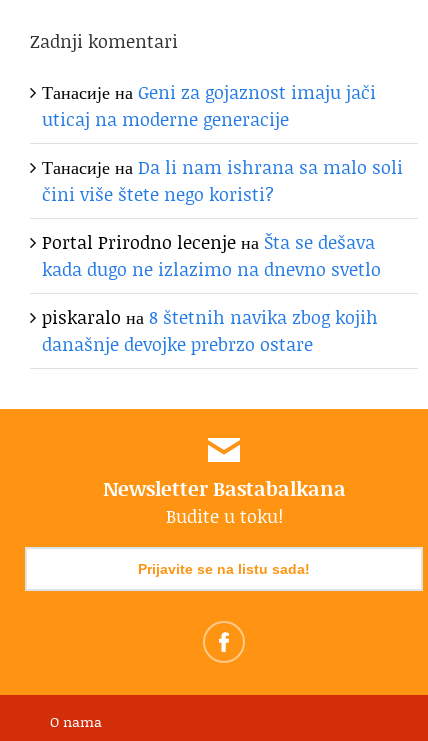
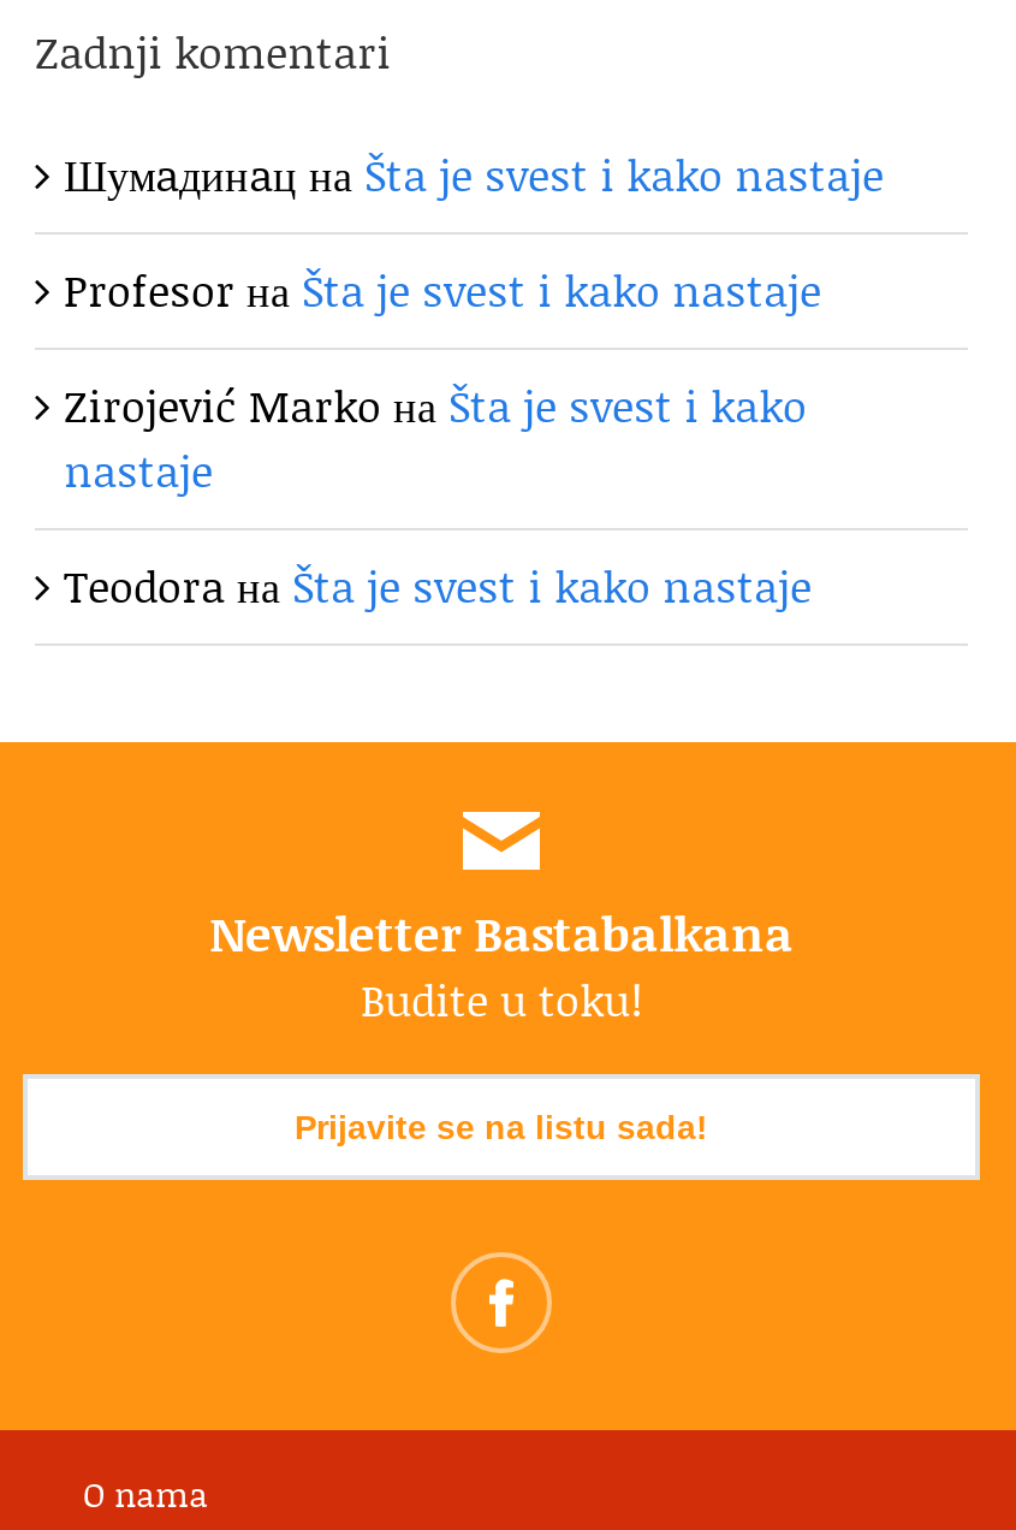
- Танасије на Geni za gojaznost imaju jači
- uticaj na moderne generacije
+ Шумaдинaц на Šta je svest i kako nastaje

- Танасије на Da li nam ishrana sa malo soli
- čini više štete nego koristi?
+ Profesor на Šta je svest i kako nastaje

- Portal Prirodno lecenje на Šta se dešava
- kada dugo ne izlazimo na dnevno svetlo
+ Zirojević Marko на Šta je svest i kako
+ nastaje

- piskaralo на 8 štetnih navika zbog kojih
- današnje devojke prebrzo ostare
+ Teodora на Šta je svest i kako nastaje
